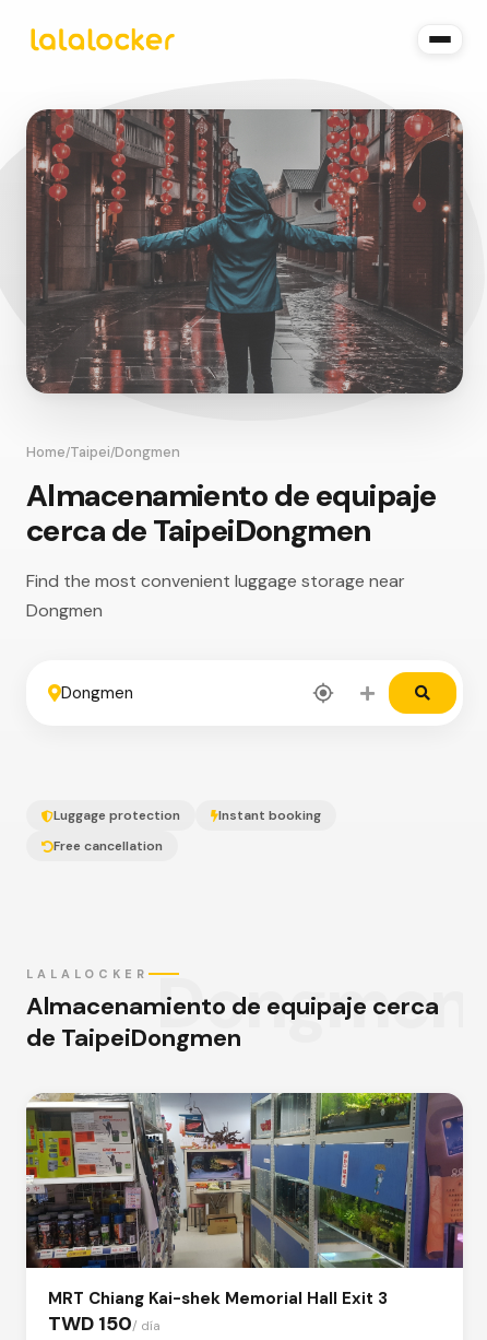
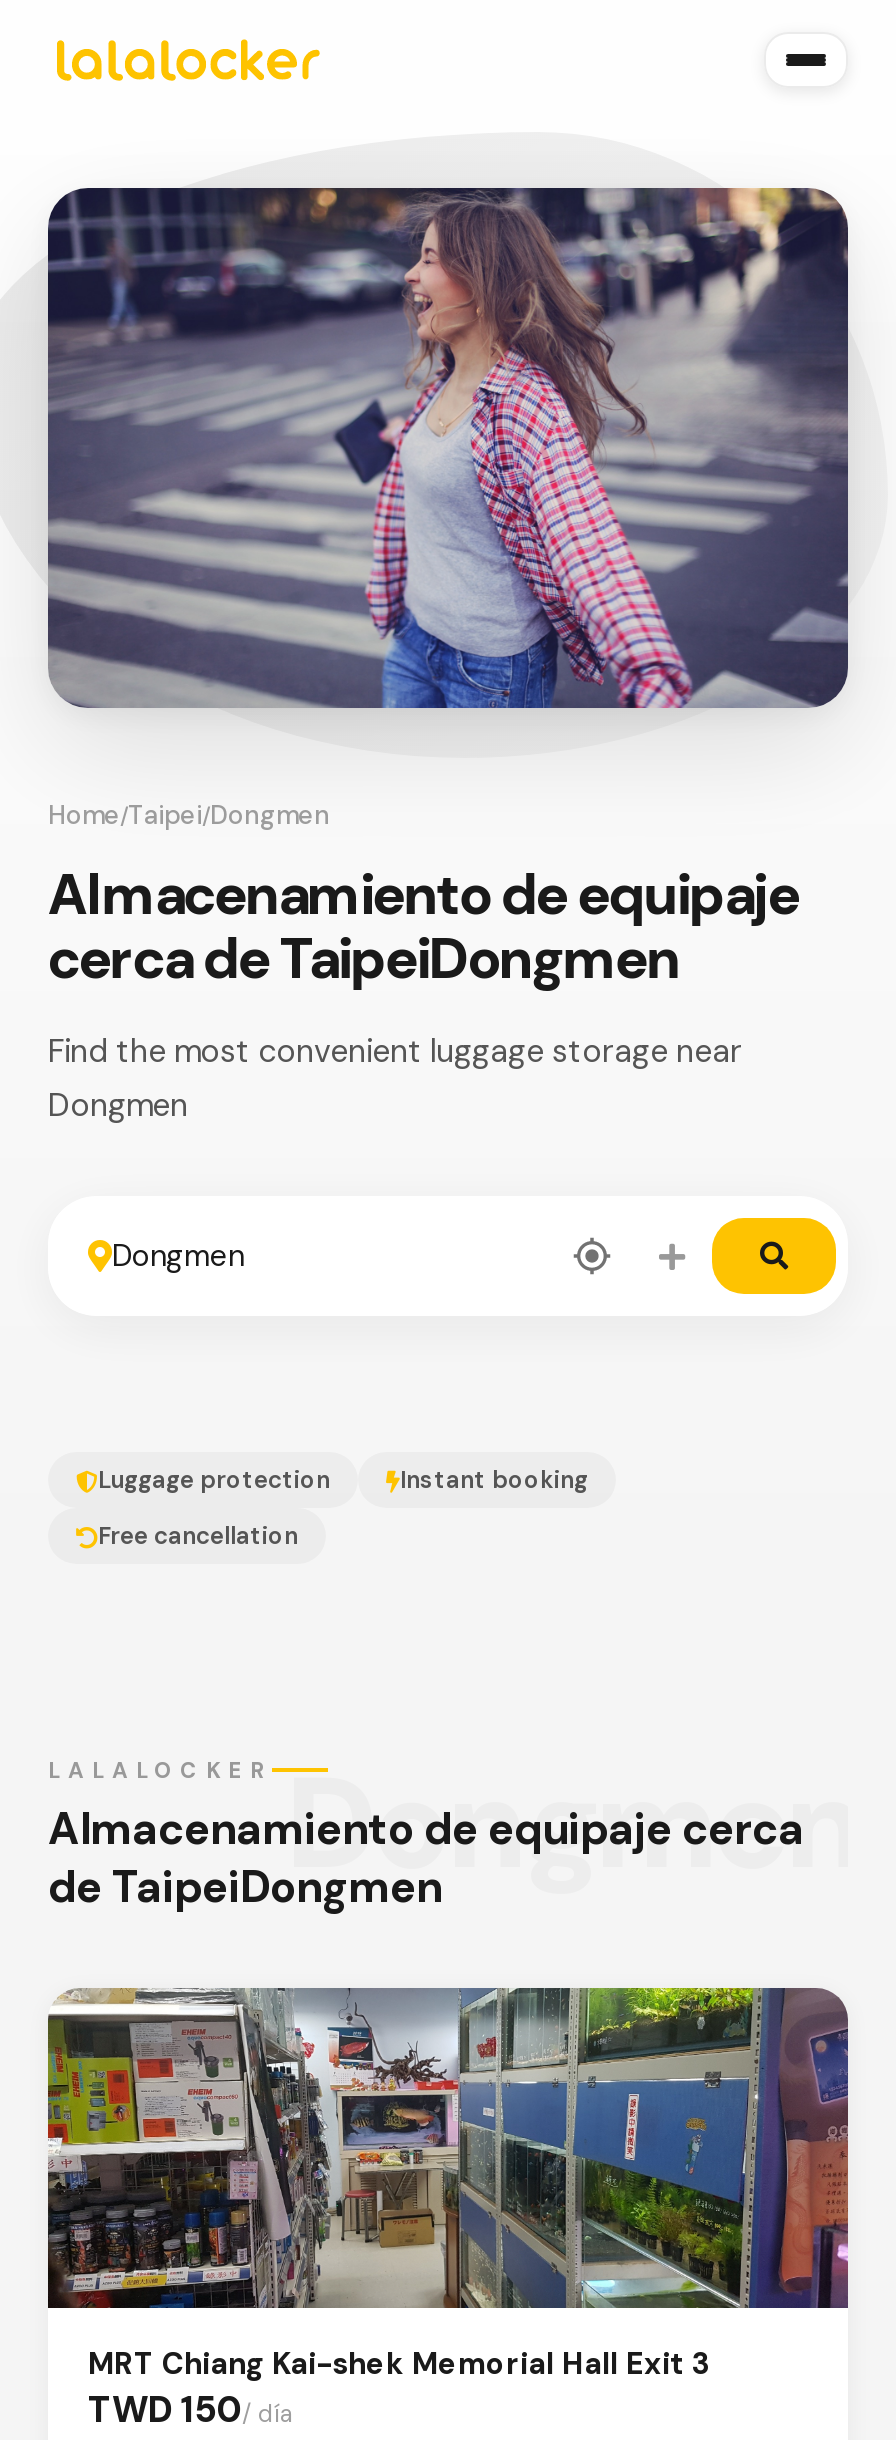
- [image]
+ [image]
